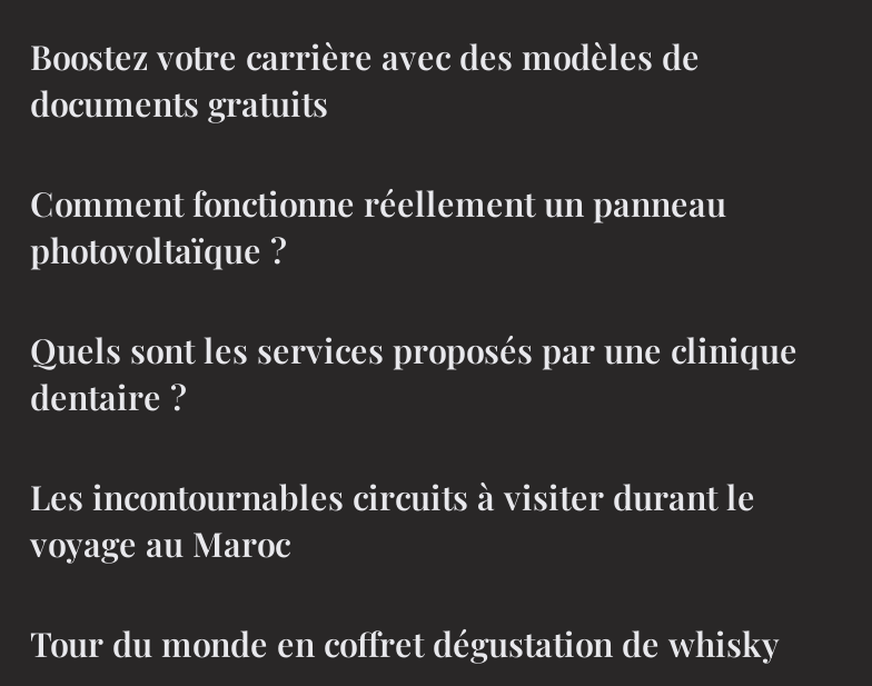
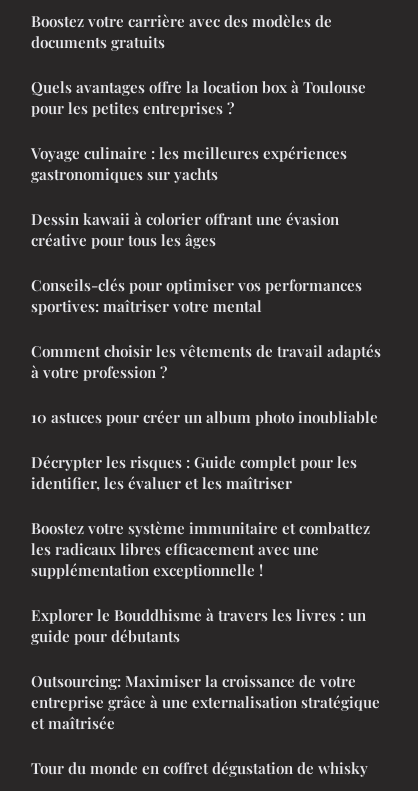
- Comment fonctionne réellement un panneau
- photovoltaïque ?
- Quels sont les services proposés par une clinique
- dentaire ?
- Les incontournables circuits à visiter durant le
- voyage au Maroc
+ Quels avantages offre la location box à Toulouse
+ pour les petites entreprises ?
+ Voyage culinaire : les meilleures expériences
+ gastronomiques sur yachts
+ Dessin kawaii à colorier offrant une évasion
+ créative pour tous les âges
+ Conseils-clés pour optimiser vos performances
+ sportives: maîtriser votre mental
+ Comment choisir les vêtements de travail adaptés
+ à votre profession ?
+ 10 astuces pour créer un album photo inoubliable
+ Décrypter les risques : Guide complet pour les
+ identifier, les évaluer et les maîtriser
+ Boostez votre système immunitaire et combattez
+ les radicaux libres efficacement avec une
+ supplémentation exceptionnelle !
+ Explorer le Bouddhisme à travers les livres : un
+ guide pour débutants
+ Outsourcing: Maximiser la croissance de votre
+ entreprise grâce à une externalisation stratégique
+ et maîtrisée
